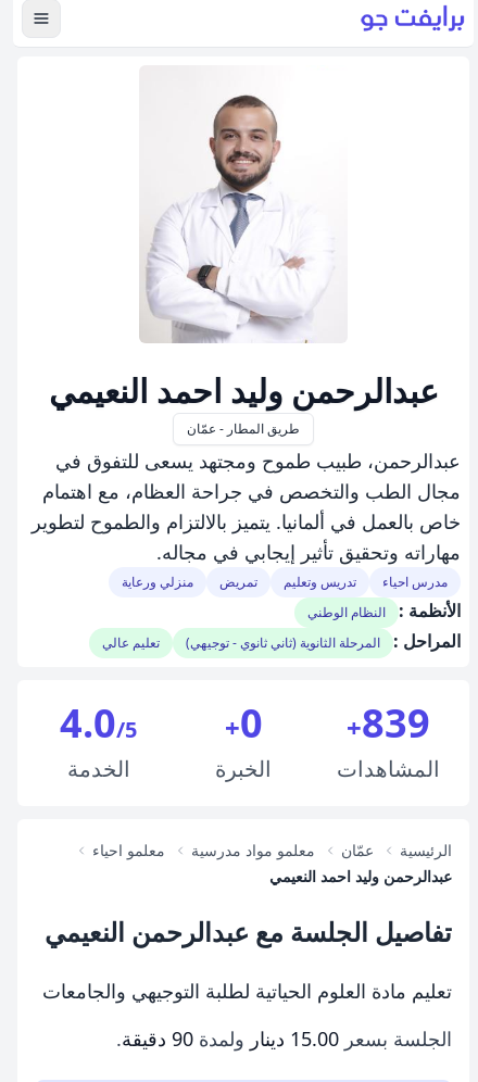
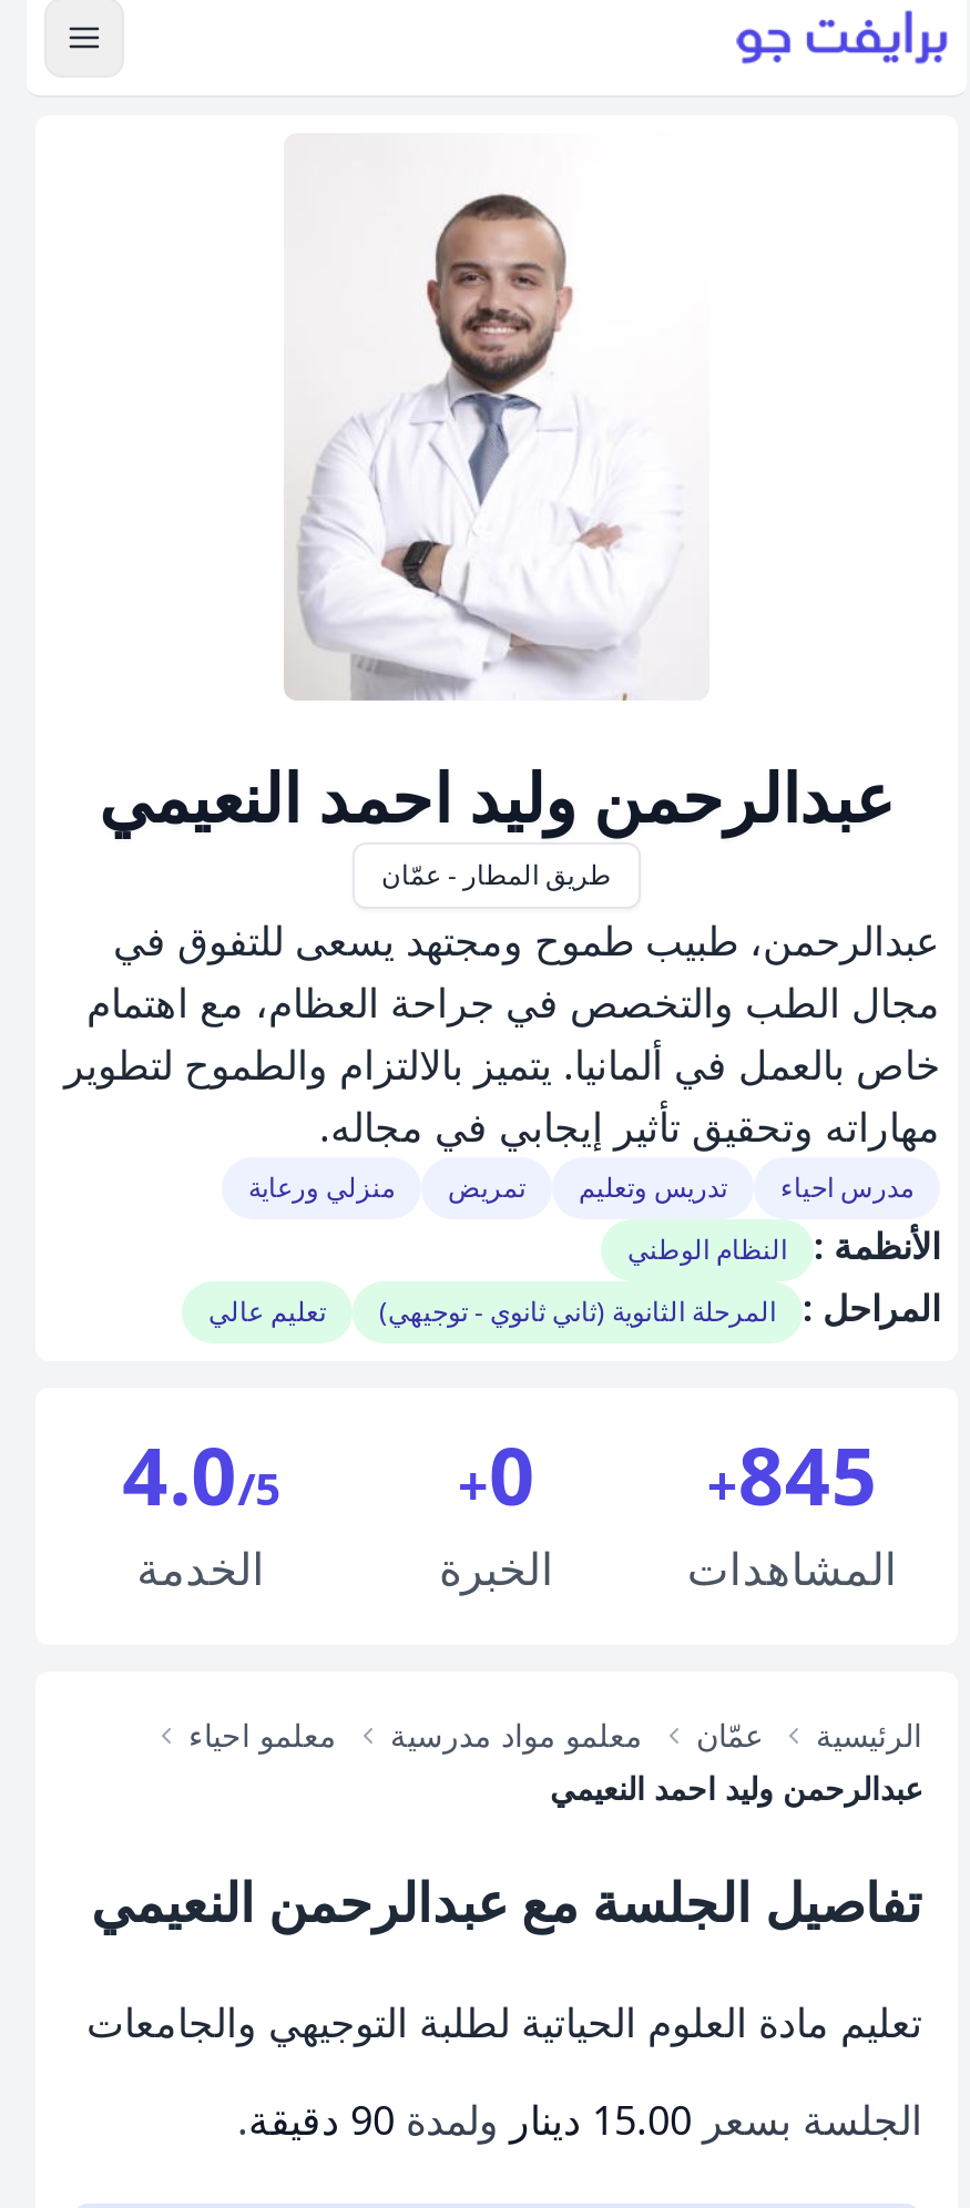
- 839
+ 845
